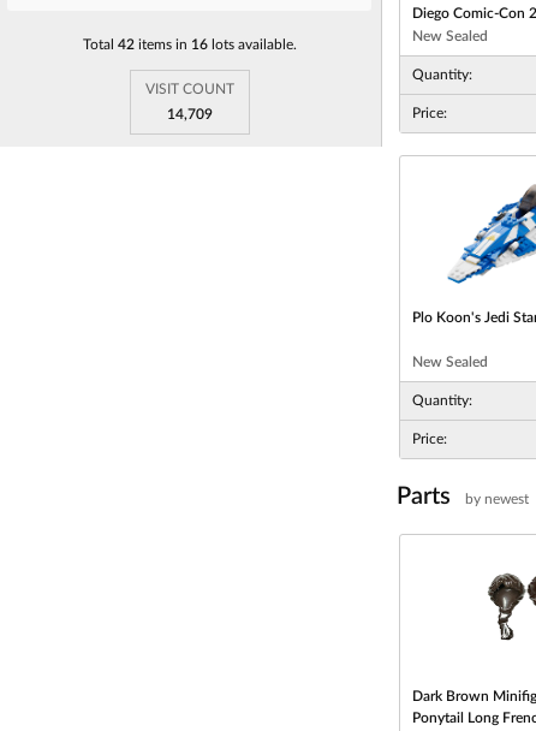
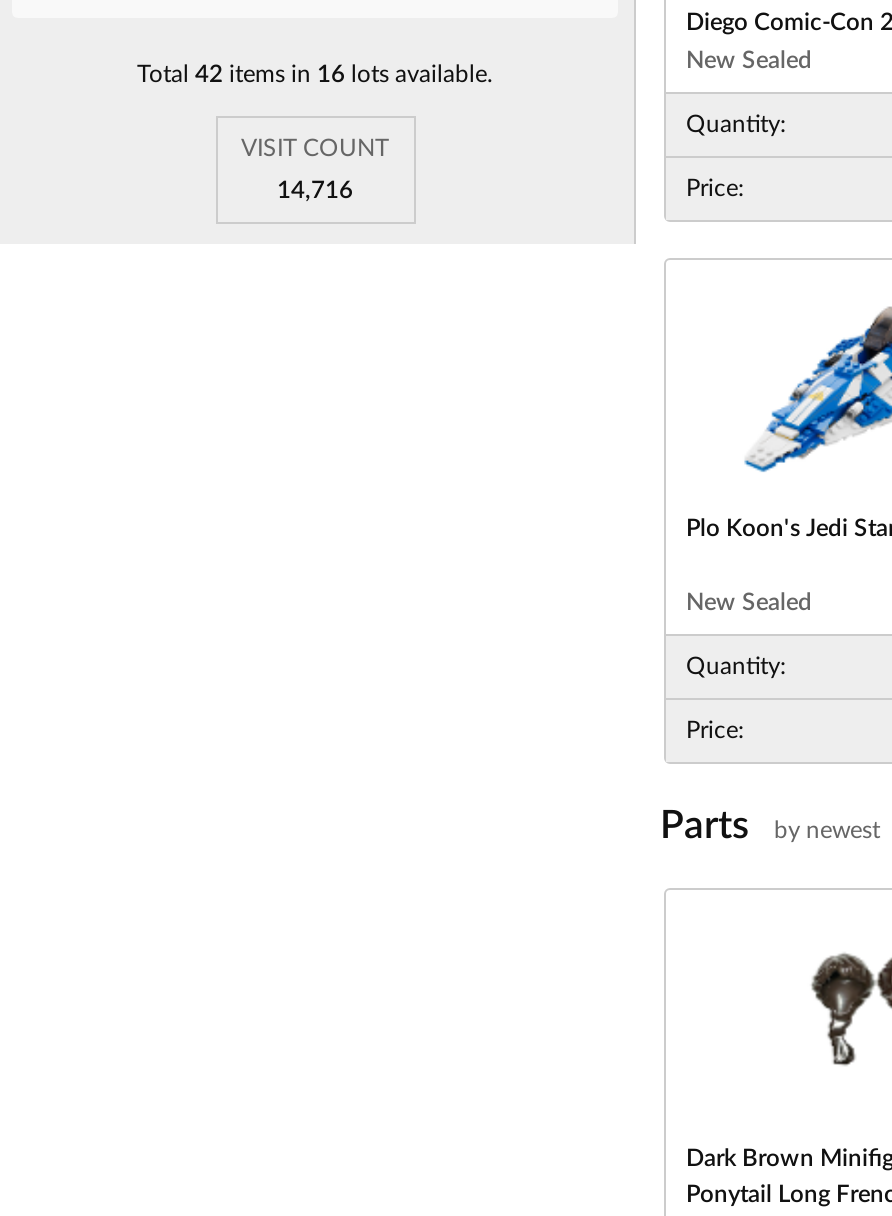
- 14,709
+ 14,716
